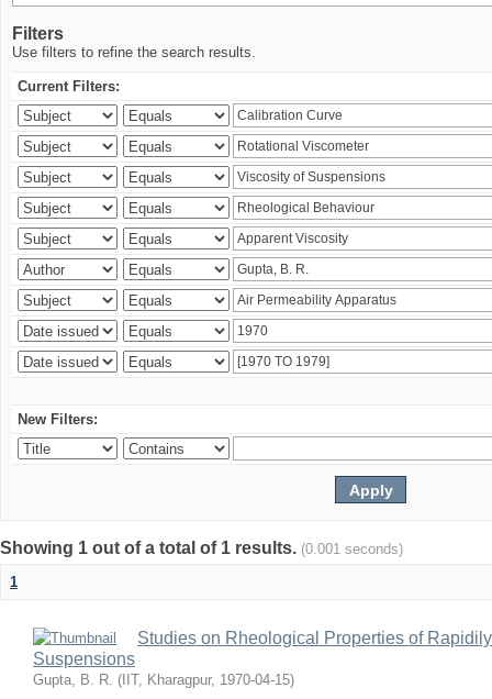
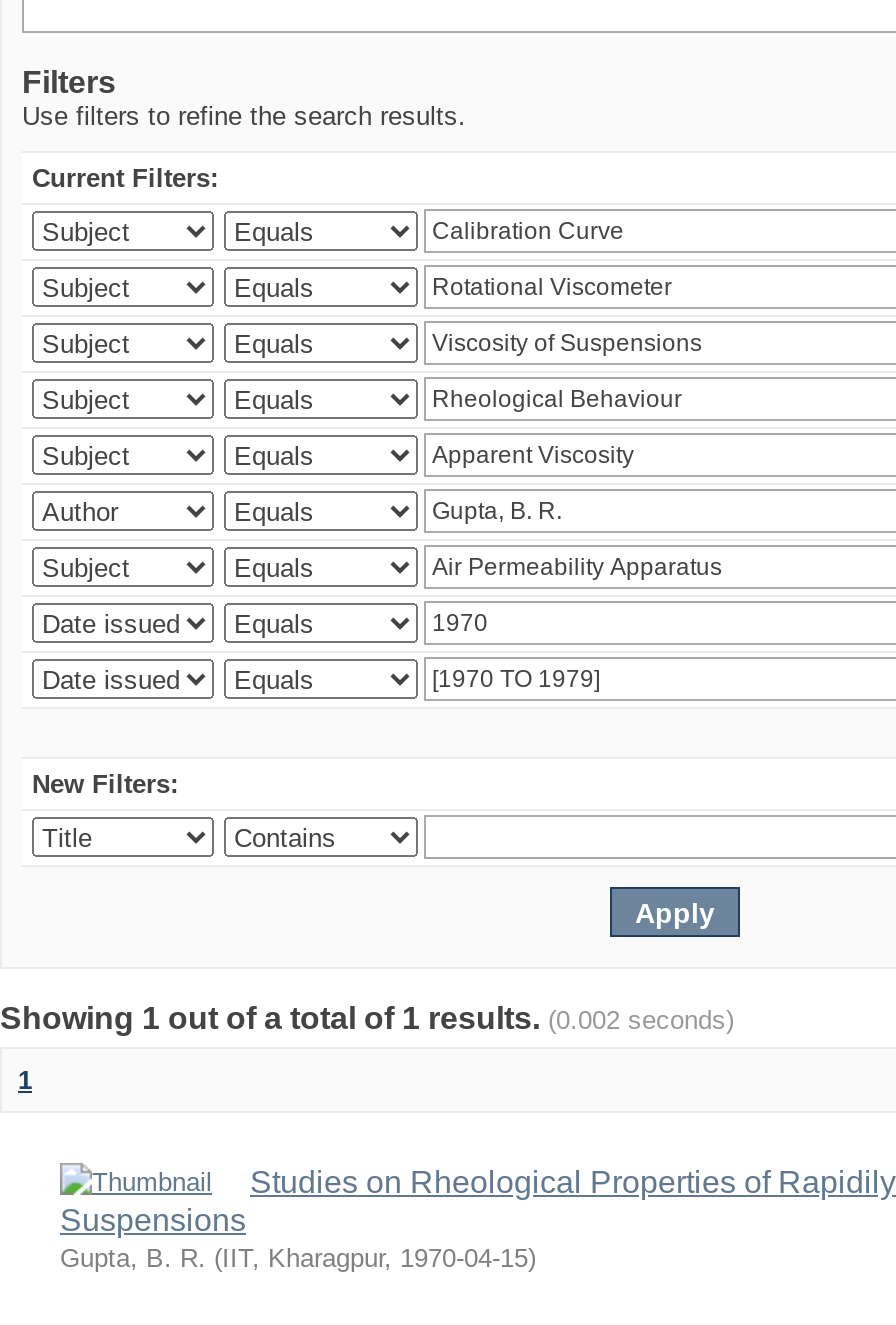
- Showing 1 out of a total of 1 results. (0.001 seconds)
+ Showing 1 out of a total of 1 results. (0.002 seconds)
